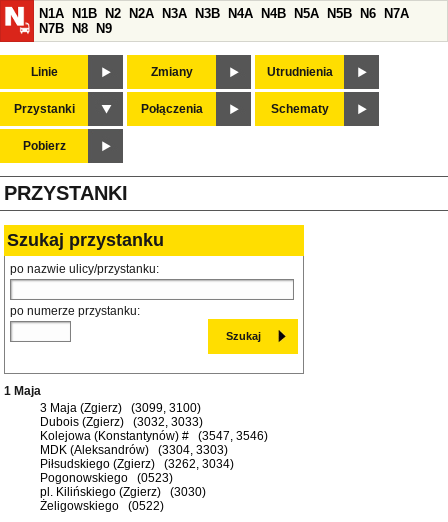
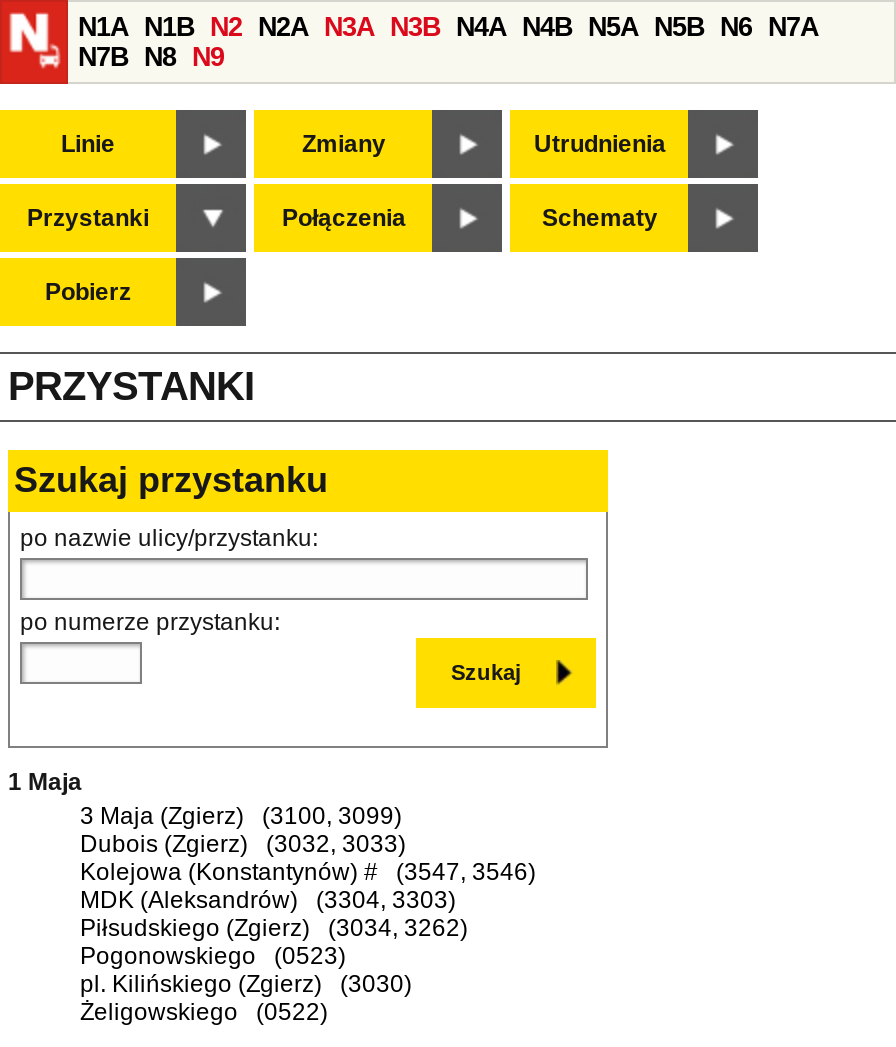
- 3 Maja (Zgierz) (3099, 3100)
+ 3 Maja (Zgierz) (3100, 3099)

- Piłsudskiego (Zgierz) (3262, 3034)
+ Piłsudskiego (Zgierz) (3034, 3262)
